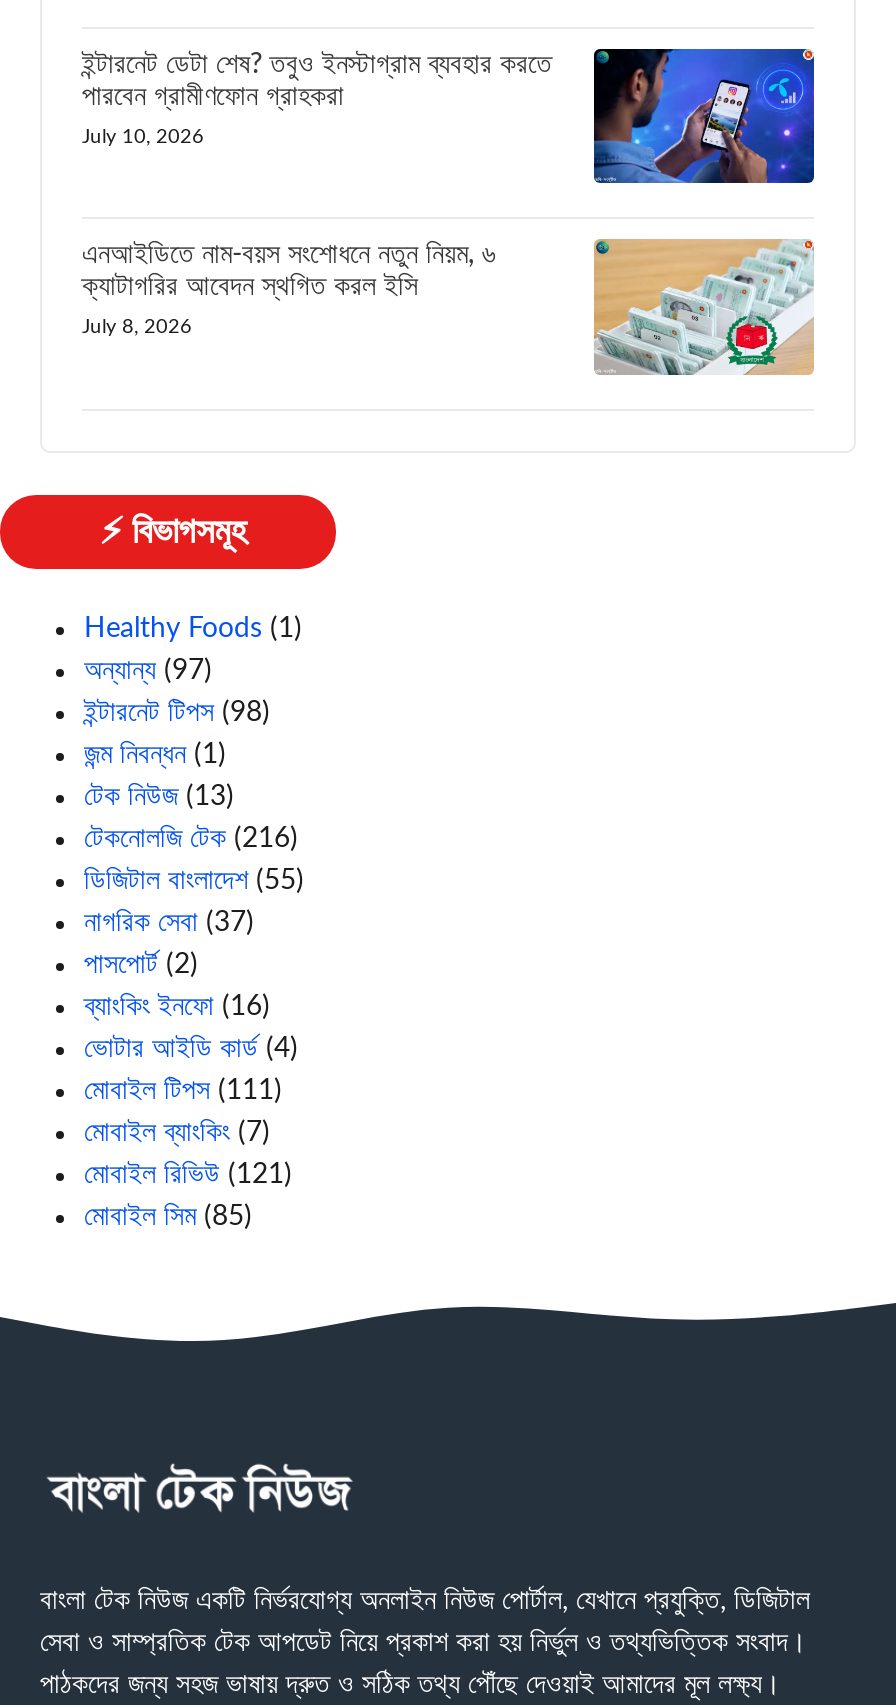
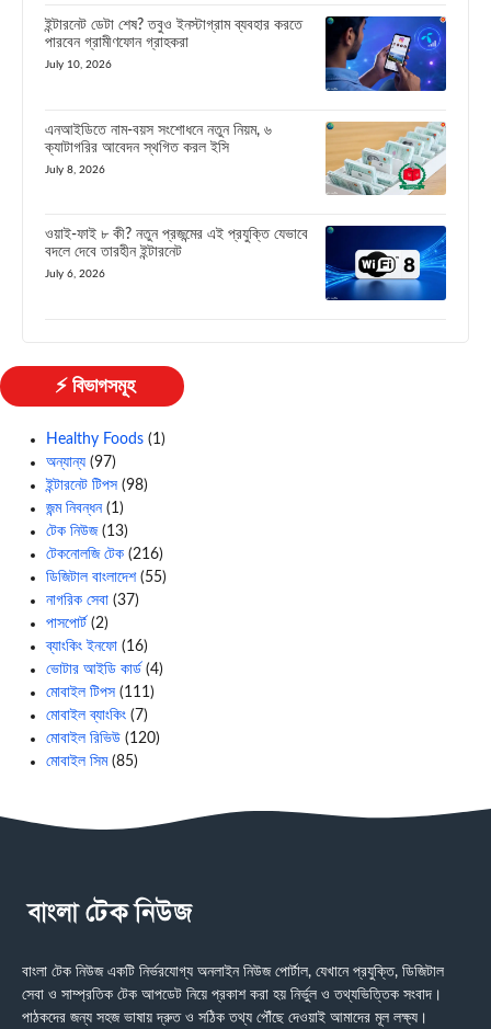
+ [image]
+ ওয়াই-ফাই ৮ কী? নতুন প্রজন্মের এই প্রযুক্তি যেভাবে
+ বদলে দেবে তারহীন ইন্টারনেট
+ July 6, 2026

- মোবাইল রিভিউ (121)
+ মোবাইল রিভিউ (120)
